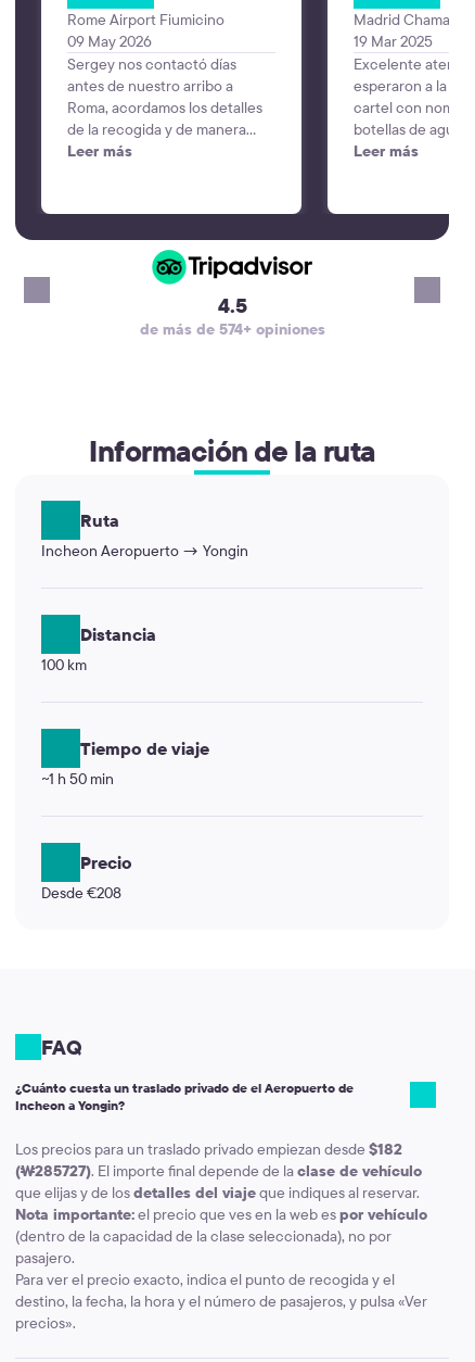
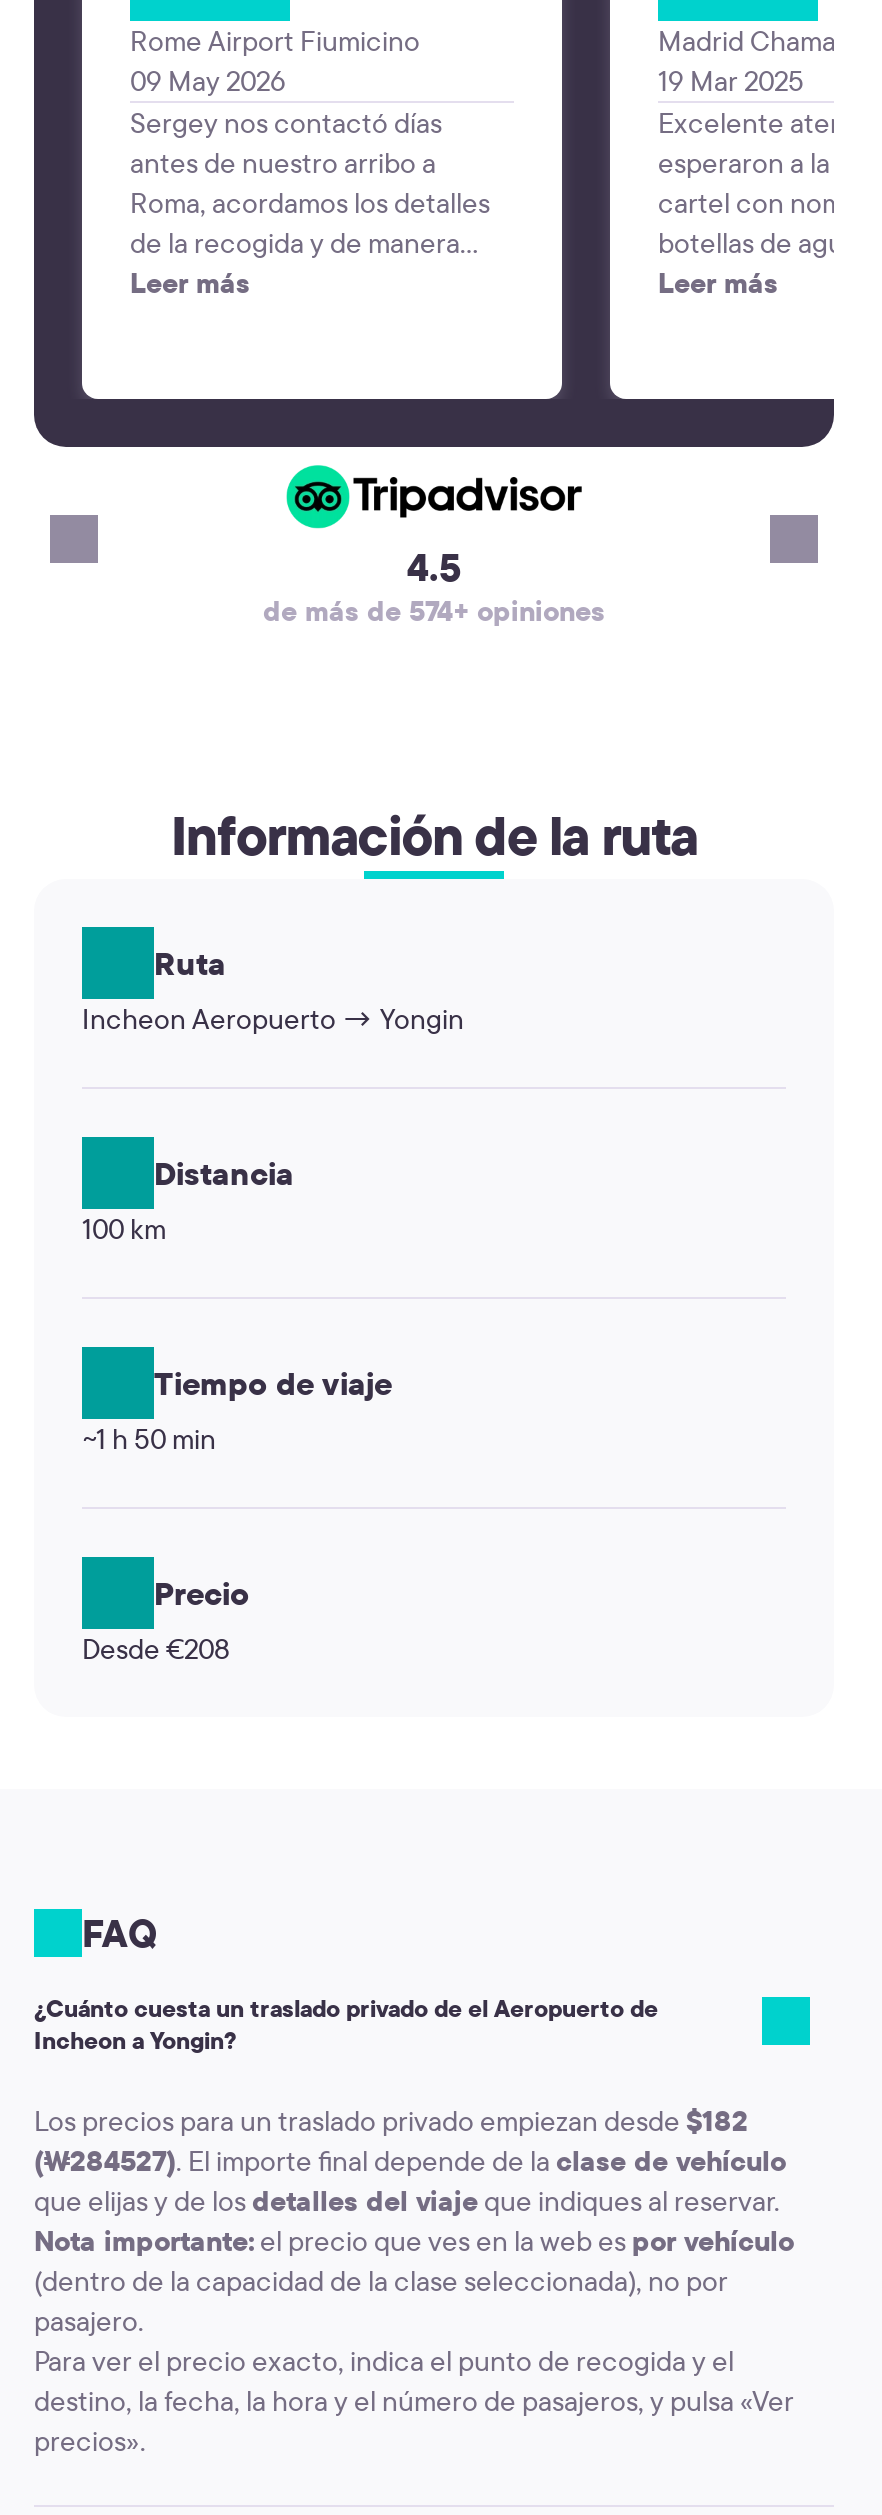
- (₩285727). El importe final depende de la clase de vehículo
+ (₩284527). El importe final depende de la clase de vehículo
